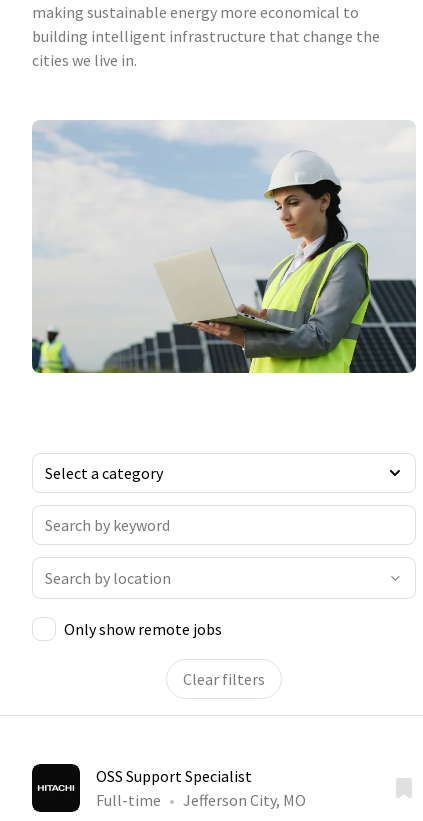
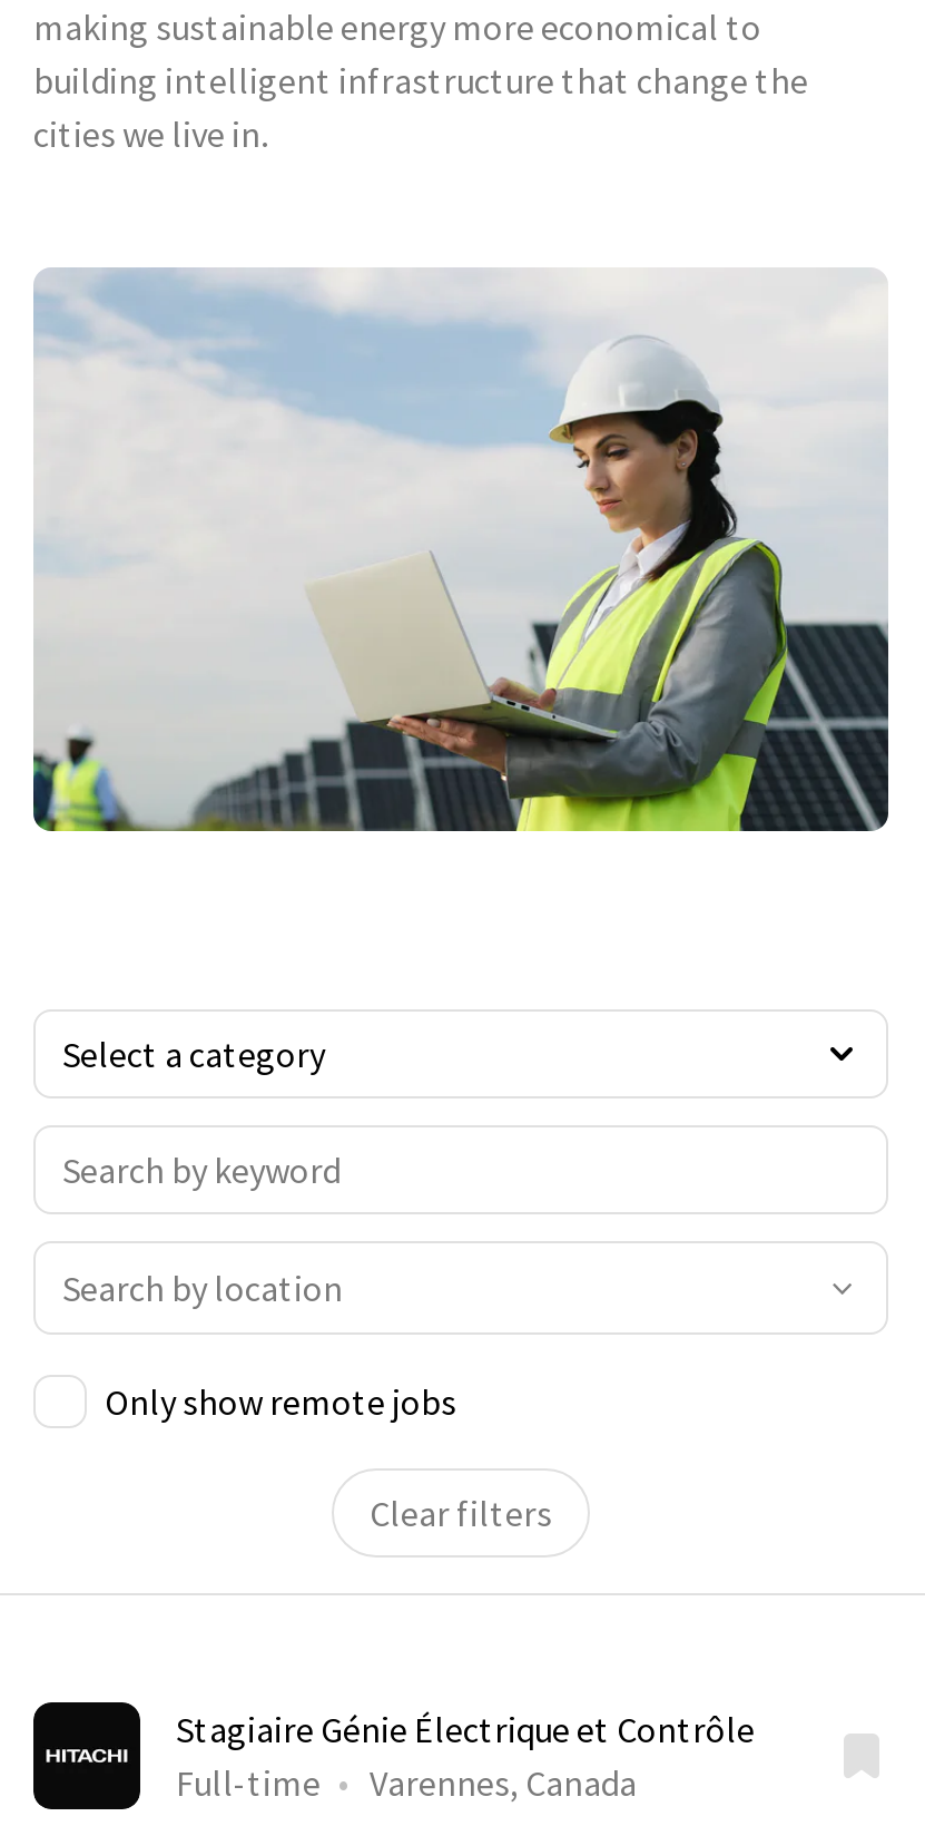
- OSS Support Specialist
+ Stagiaire Génie Électrique et Contrôle

- Jefferson City, MO
+ Varennes, Canada
